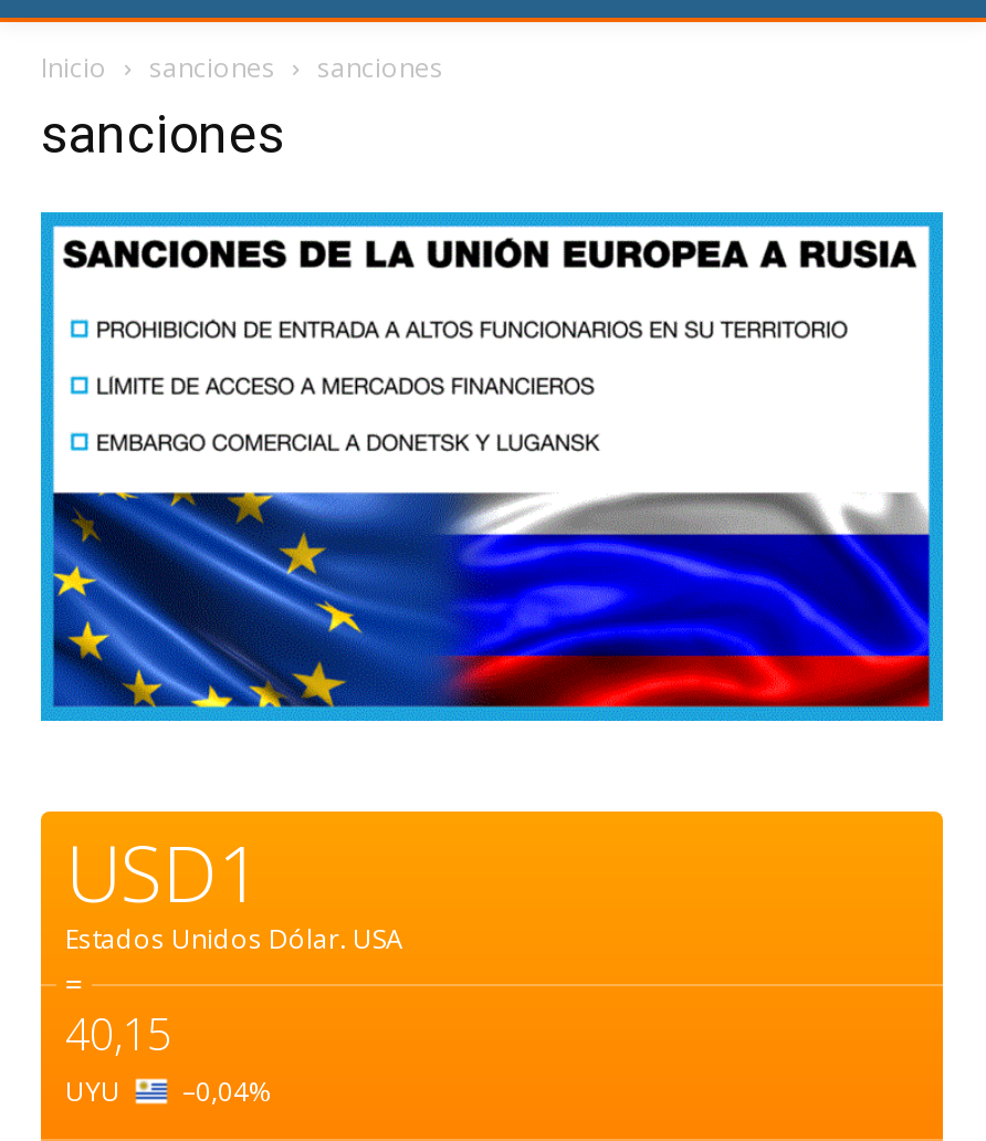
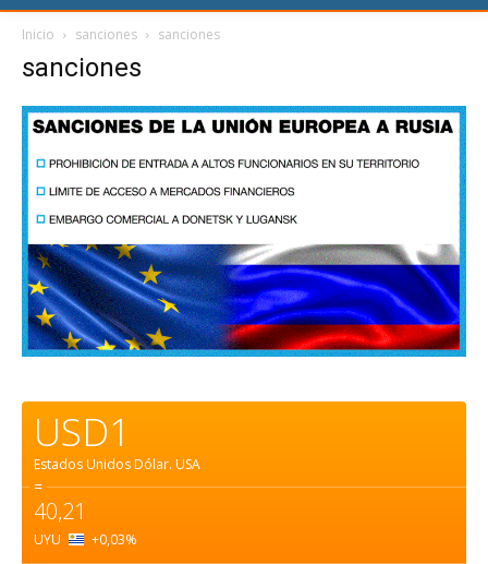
- 40,15
+ 40,21

- UYU –0,04%
+ UYU +0,03%
